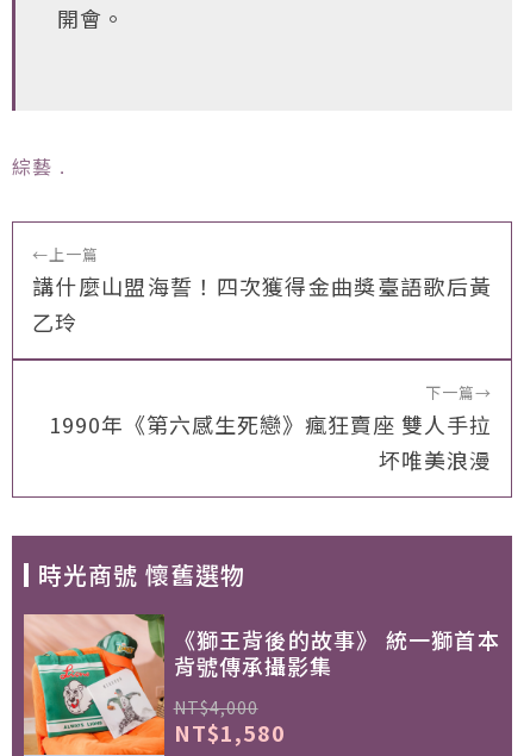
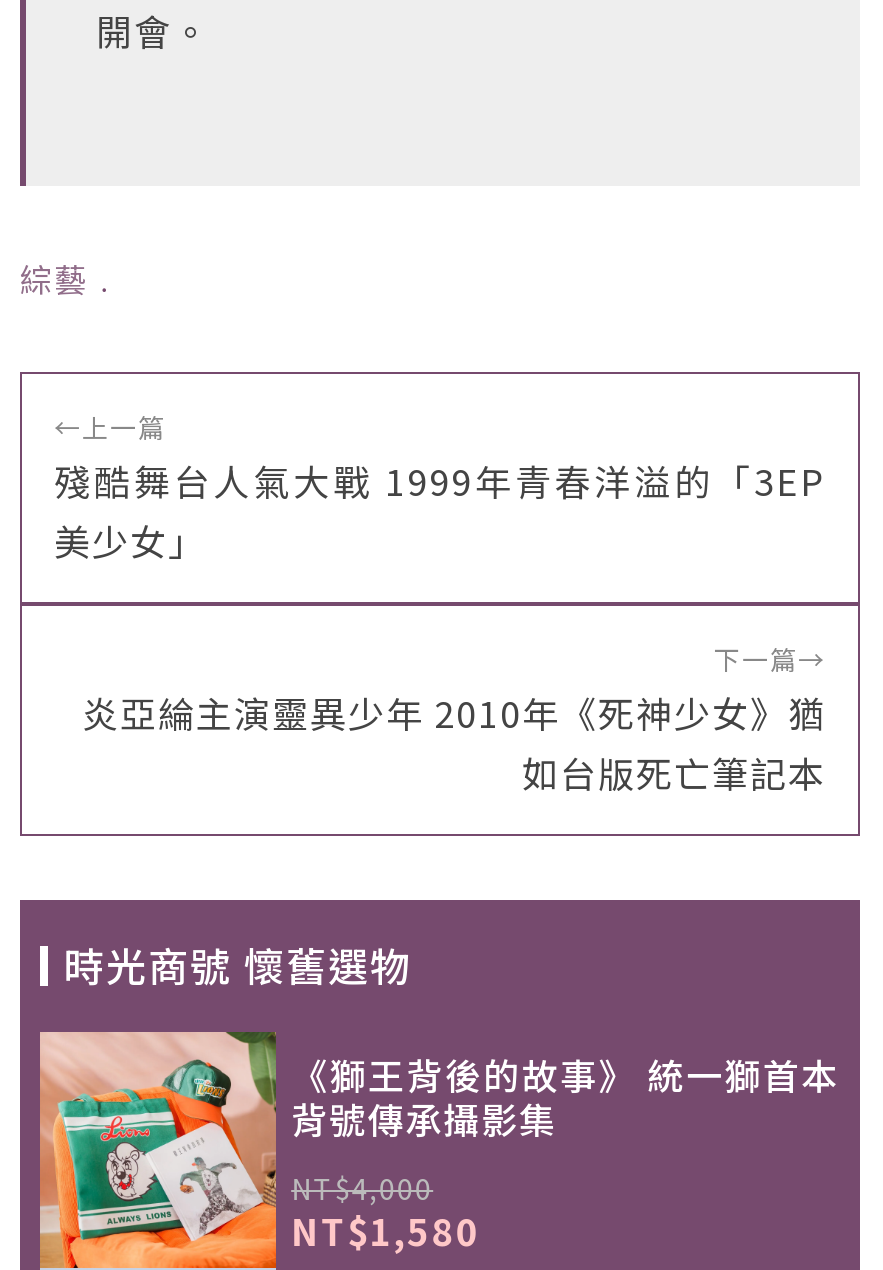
- 講什麼山盟海誓！四次獲得金曲獎臺語歌后黃
- 乙玲
+ 殘酷舞台人氣大戰 1999年青春洋溢的「3EP
+ 美少女」

- 1990年《第六感生死戀》瘋狂賣座 雙人手拉
- 坏唯美浪漫
+ 炎亞綸主演靈異少年 2010年《死神少女》猶
+ 如台版死亡筆記本
